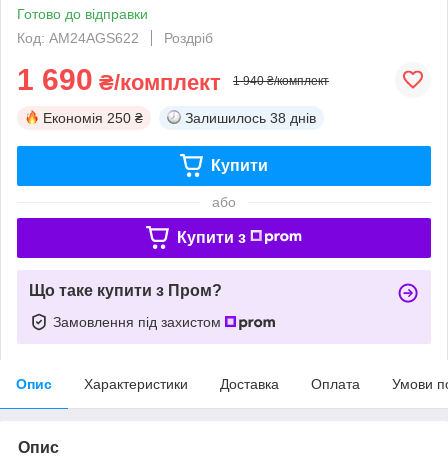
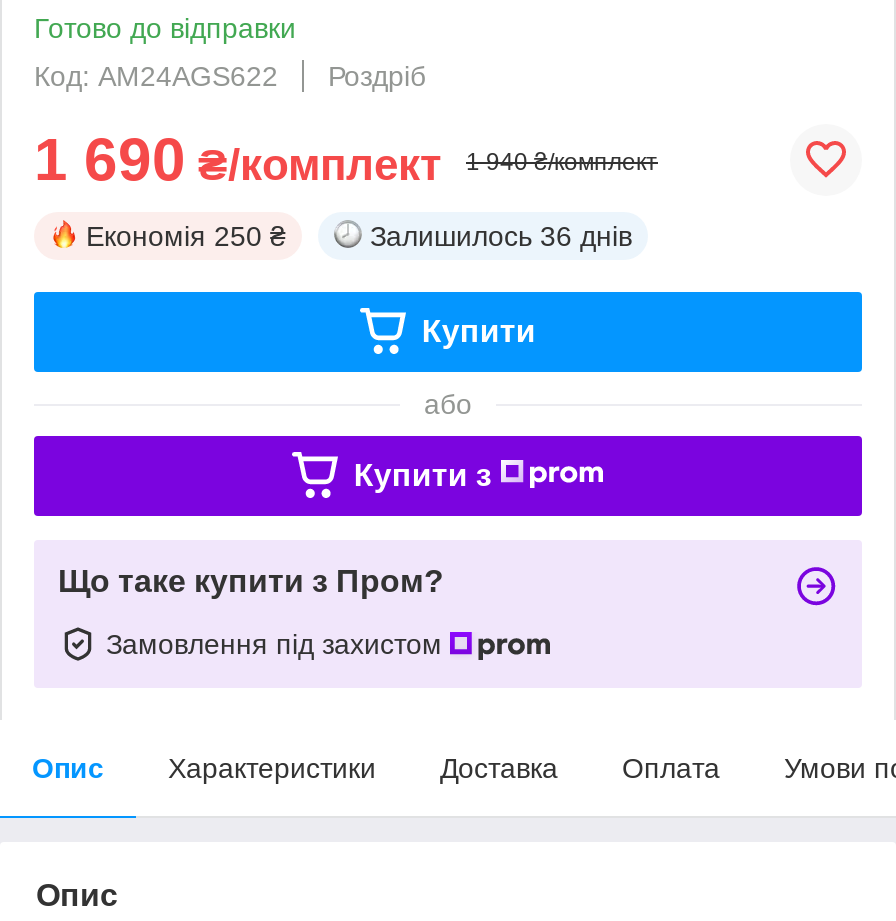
- Залишилось 38 днів
+ Залишилось 36 днів
